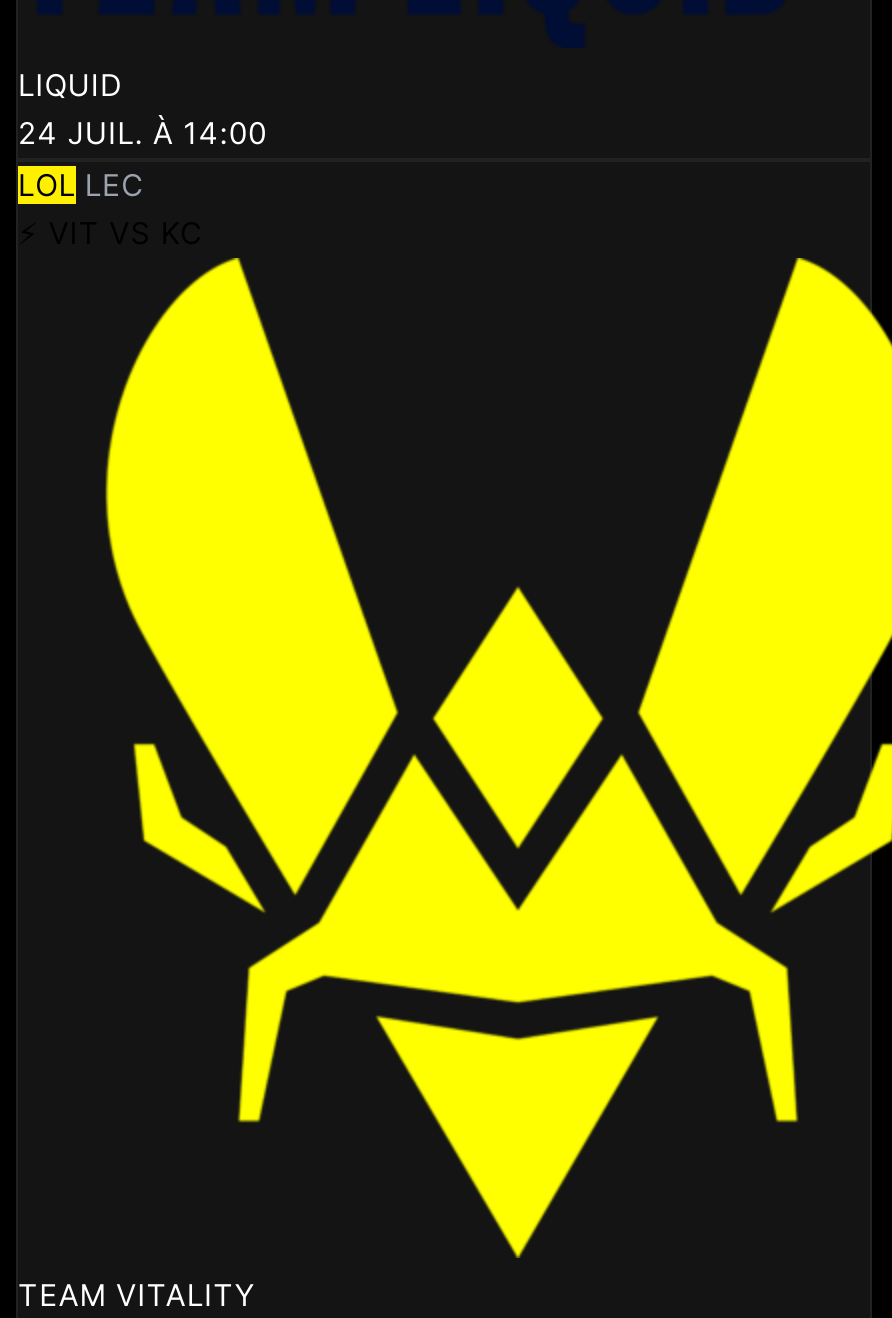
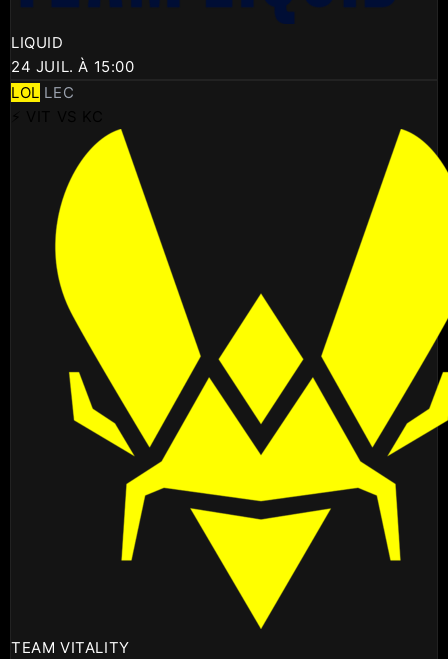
- 24 JUIL. À 14:00
+ 24 JUIL. À 15:00
